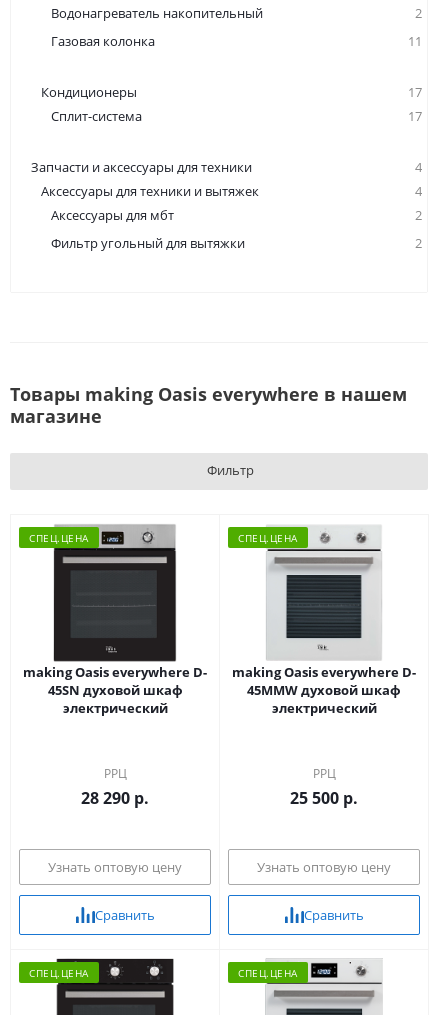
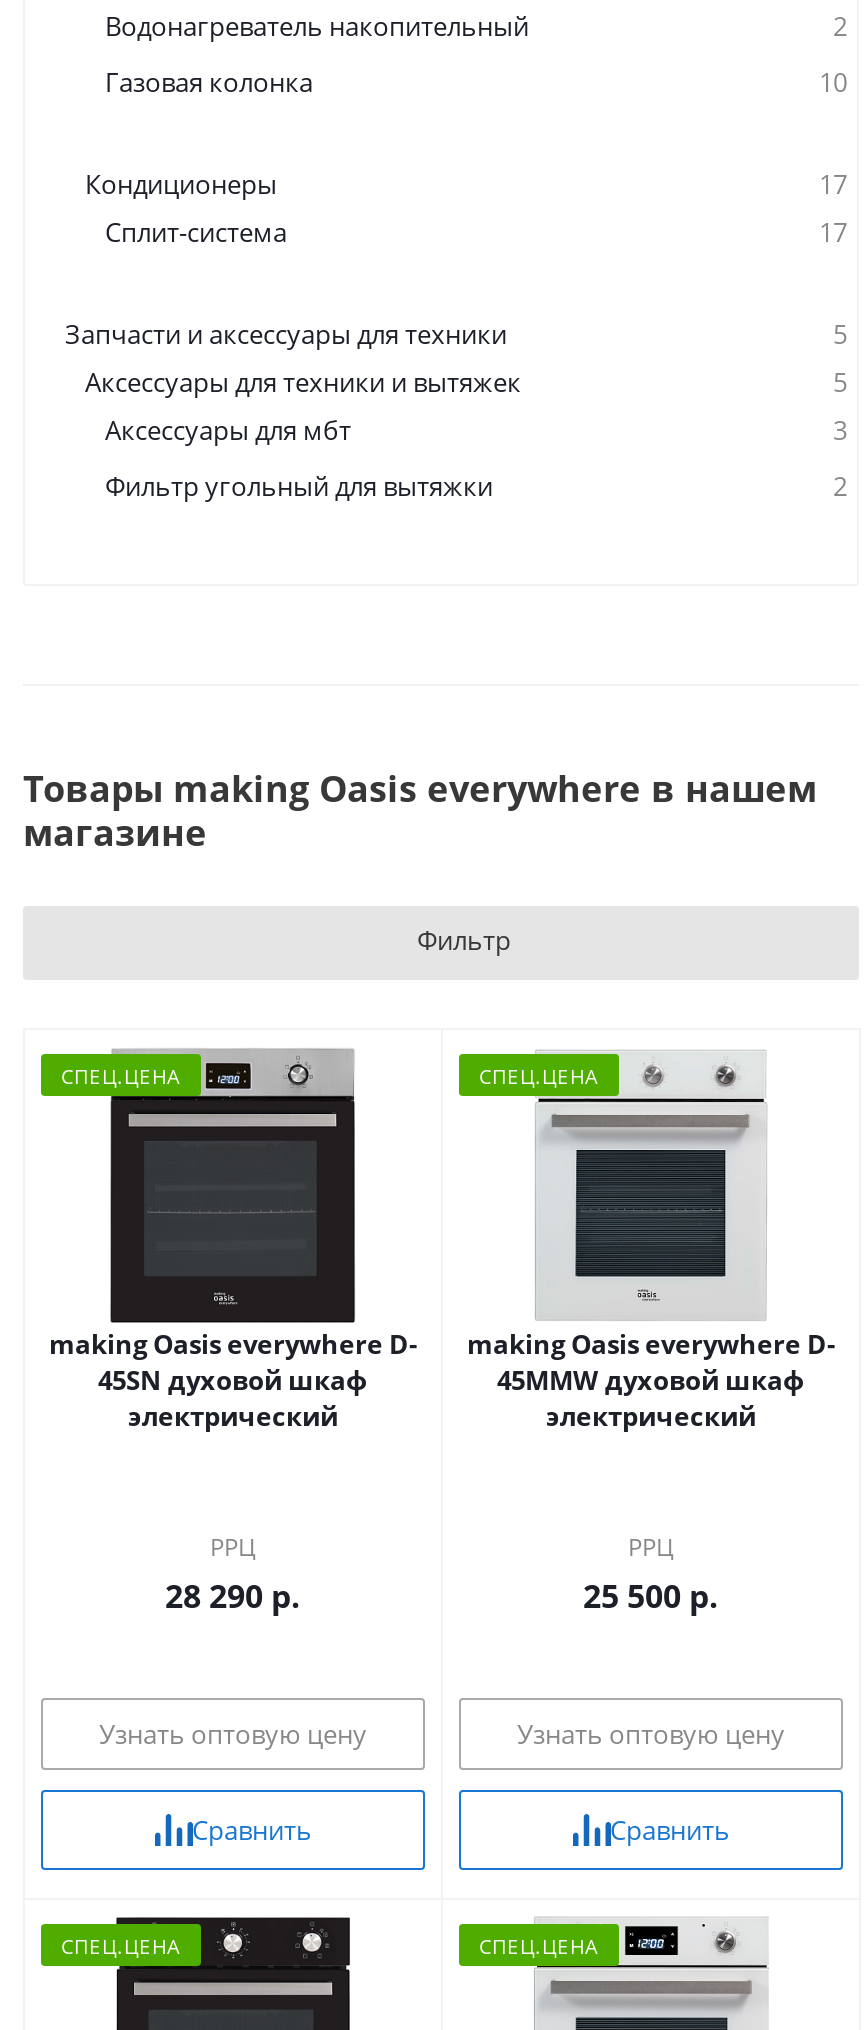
- 11
+ 10

- 4
+ 5

- 4
+ 5

- 2
+ 3
